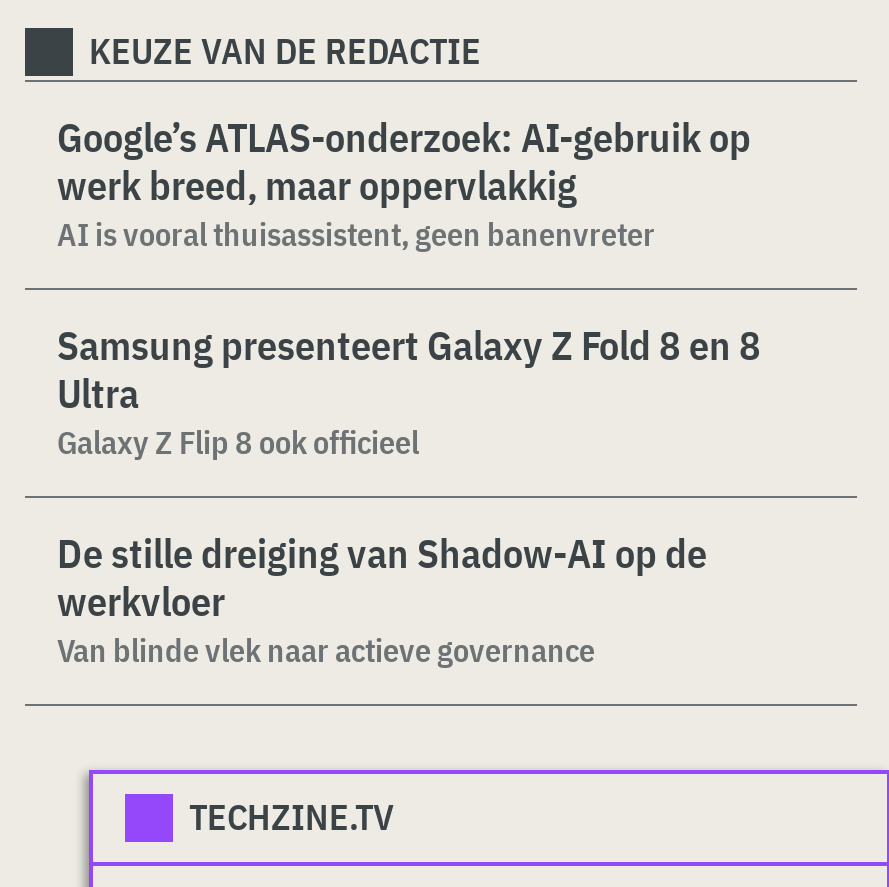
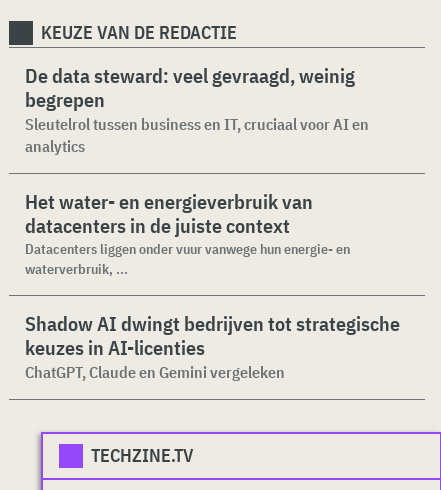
- Google’s ATLAS-onderzoek: AI-gebruik op
- werk breed, maar oppervlakkig
- AI is vooral thuisassistent, geen banenvreter
+ De data steward: veel gevraagd, weinig
+ begrepen
+ Sleutelrol tussen business en IT, cruciaal voor AI en
+ analytics

- Samsung presenteert Galaxy Z Fold 8 en 8
- Ultra
- Galaxy Z Flip 8 ook officieel
+ Het water- en energieverbruik van
+ datacenters in de juiste context
+ Datacenters liggen onder vuur vanwege hun energie- en
+ waterverbruik, ...

- De stille dreiging van Shadow-AI op de
- werkvloer
- Van blinde vlek naar actieve governance
+ Shadow AI dwingt bedrijven tot strategische
+ keuzes in AI-licenties
+ ChatGPT, Claude en Gemini vergeleken
